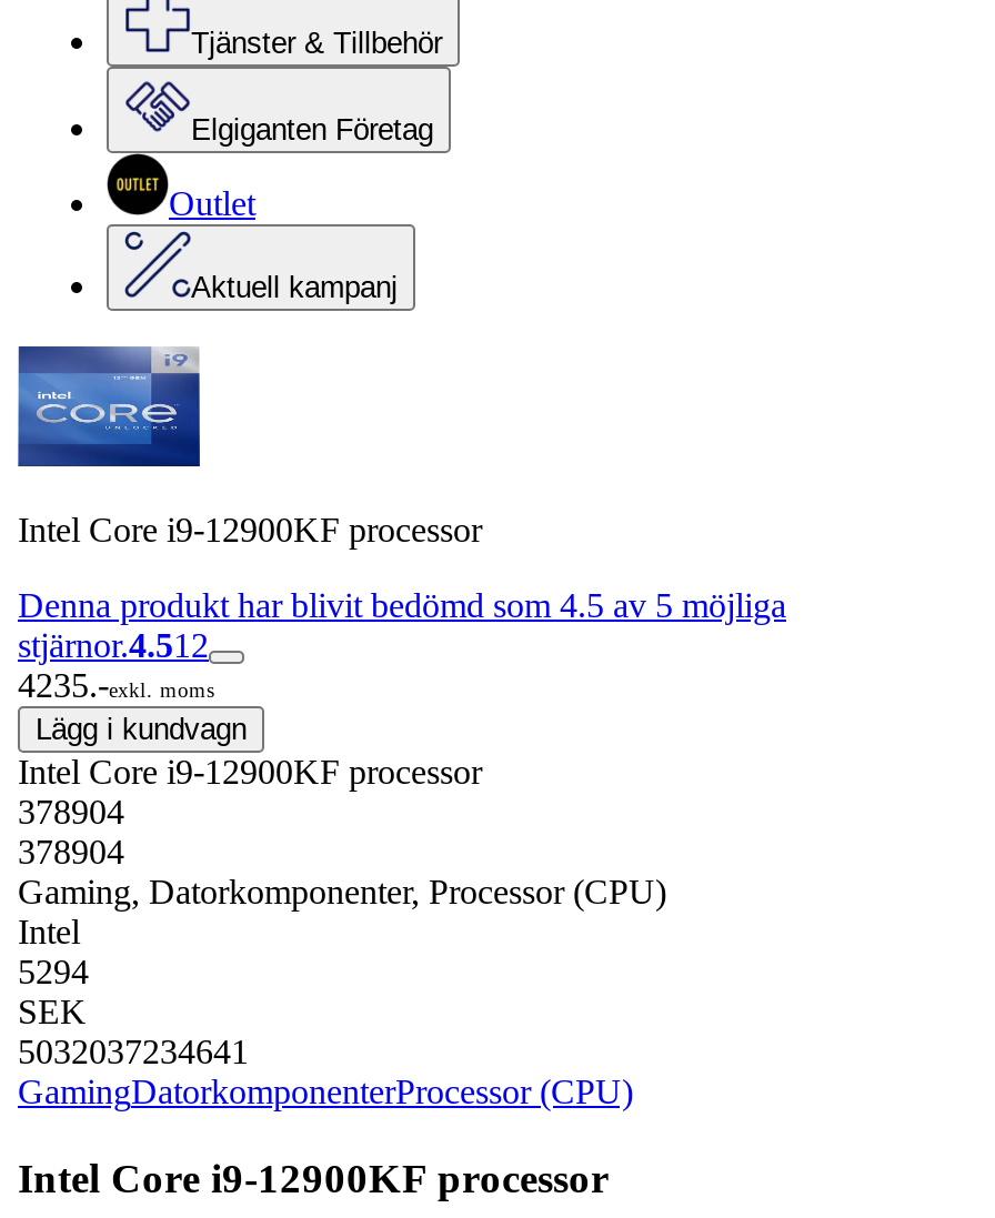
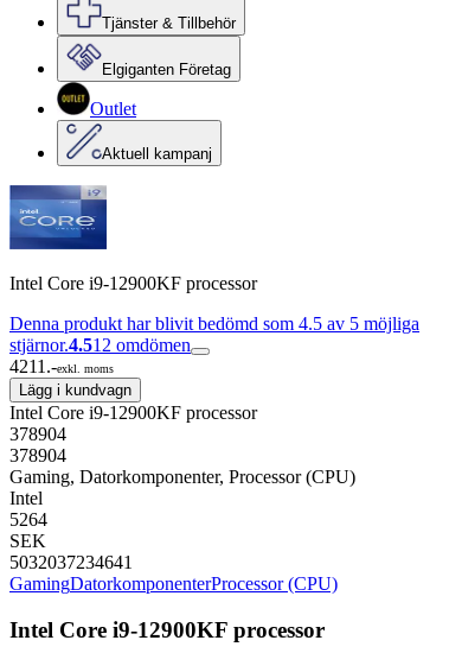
- stjärnor.4.512
- 4235.-exkl. moms
+ stjärnor.4.512 omdömen
+ 4211.-exkl. moms

- 5294
+ 5264
